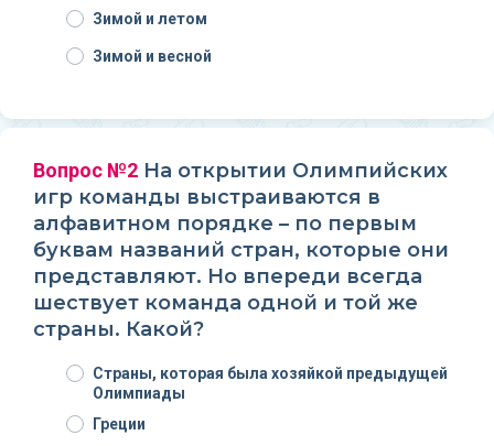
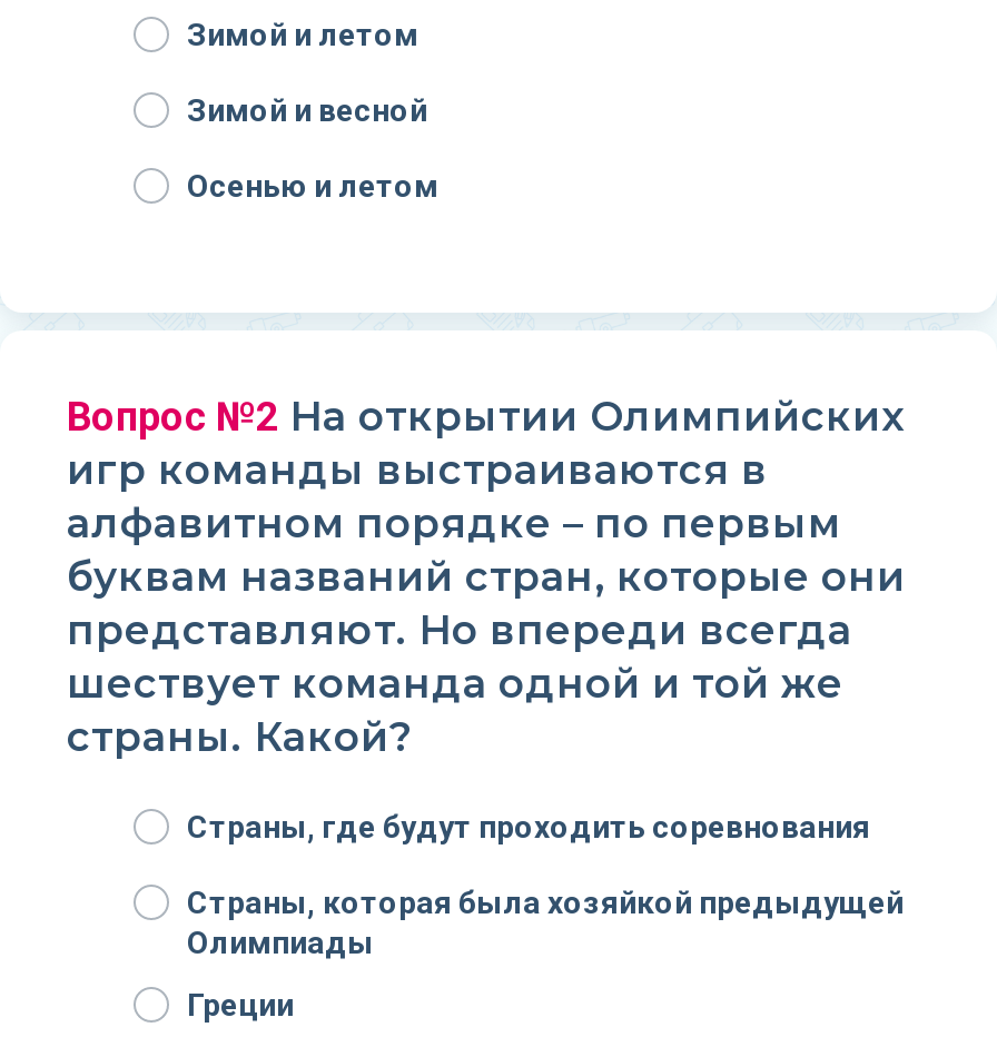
+ Осенью и летом

+ Страны, где будут проходить соревнования
